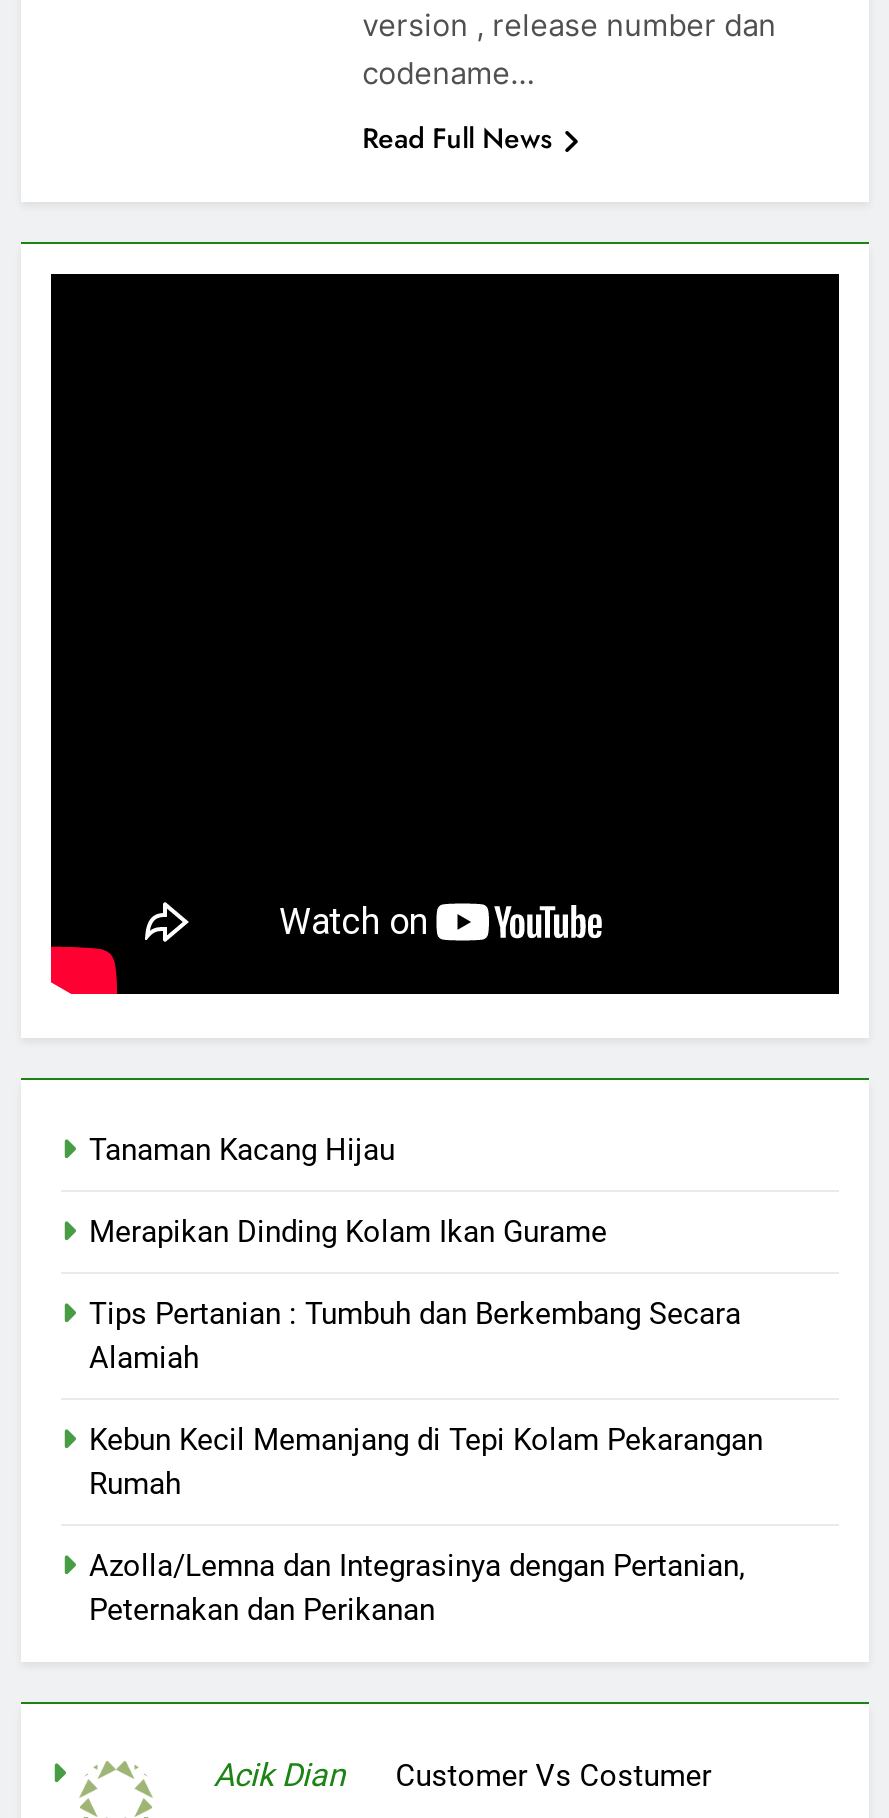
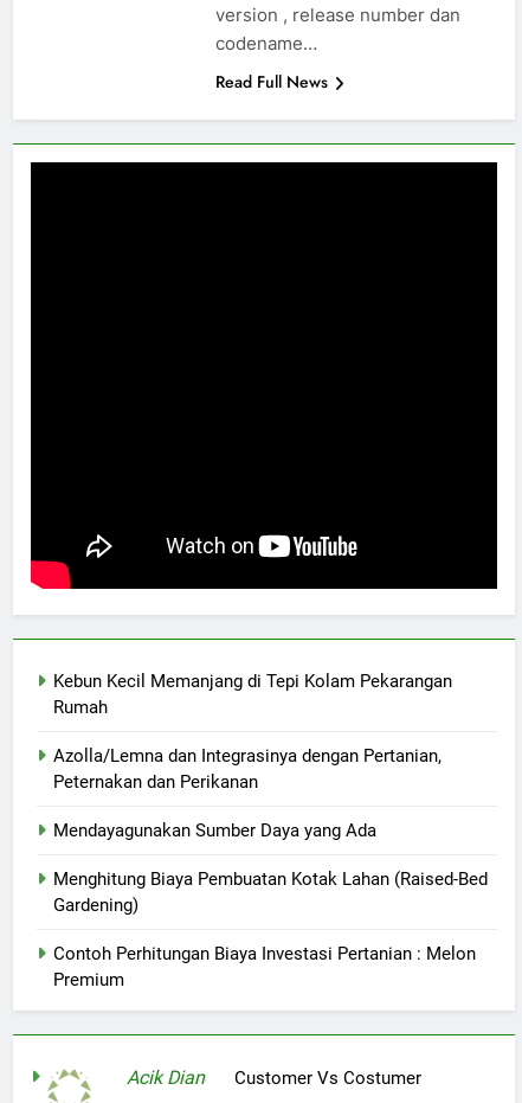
- Tanaman Kacang Hijau
- Merapikan Dinding Kolam Ikan Gurame
- Tips Pertanian : Tumbuh dan Berkembang Secara
- Alamiah

moved up: Kebun Kecil Memanjang di Tepi Kolam Pekarangan | Rumah | Azolla/Lemna dan Integrasinya dengan Pertanian, | Peternakan dan Perikanan

+ Mendayagunakan Sumber Daya yang Ada
+ Menghitung Biaya Pembuatan Kotak Lahan (Raised-Bed
+ Gardening)
+ Contoh Perhitungan Biaya Investasi Pertanian : Melon
+ Premium
